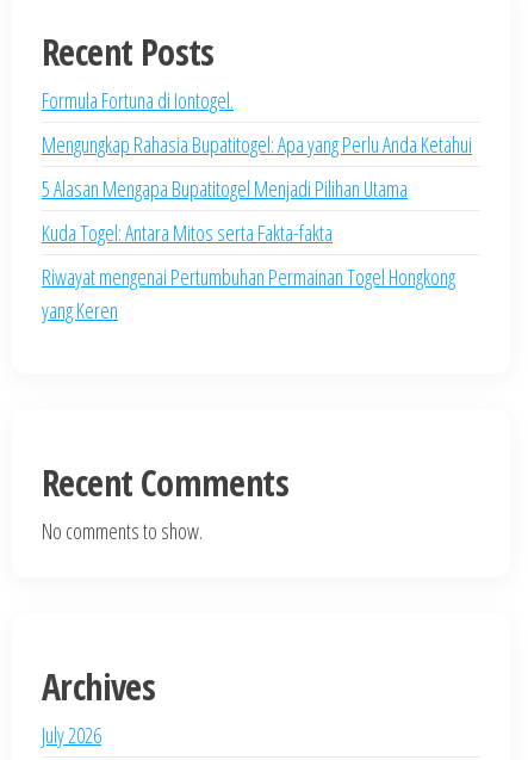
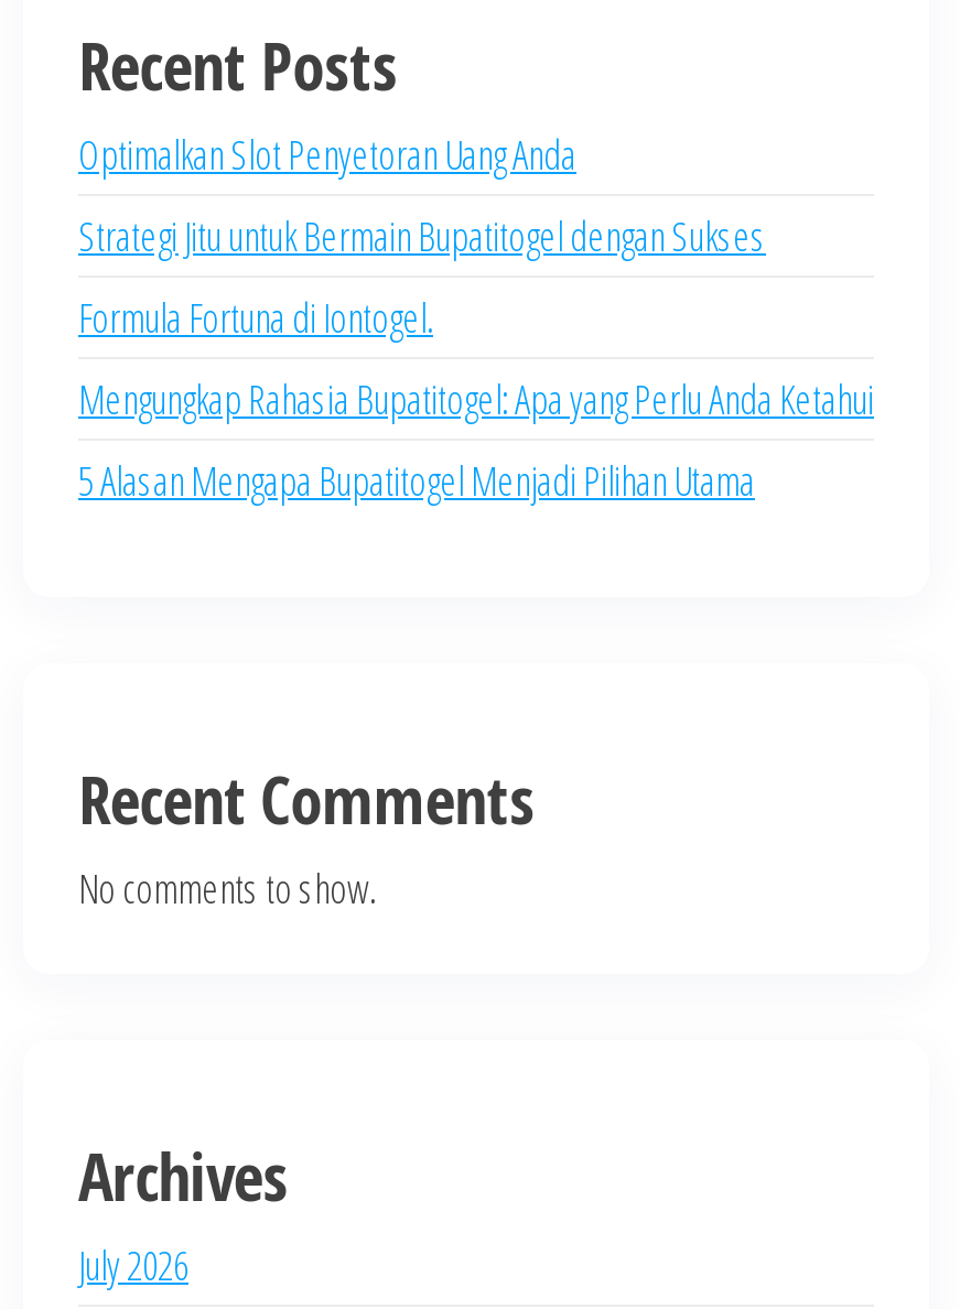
+ Optimalkan Slot Penyetoran Uang Anda
+ Strategi Jitu untuk Bermain Bupatitogel dengan Sukses

moved down: Formula Fortuna di Iontogel. | Mengungkap Rahasia Bupatitogel: Apa yang Perlu Anda Ketahui | 5 Alasan Mengapa Bupatitogel Menjadi Pilihan Utama

- Kuda Togel: Antara Mitos serta Fakta-fakta
- Riwayat mengenai Pertumbuhan Permainan Togel Hongkong
- yang Keren
